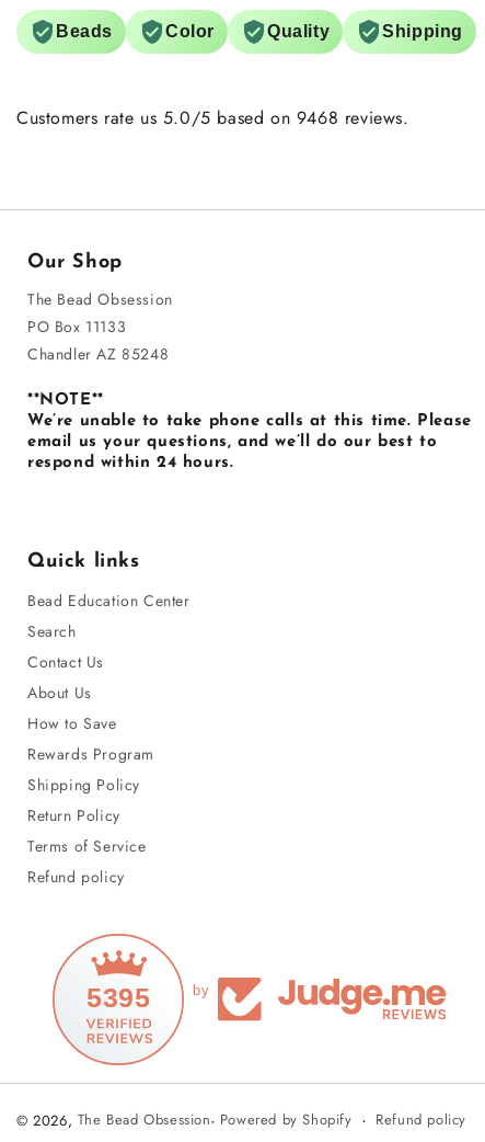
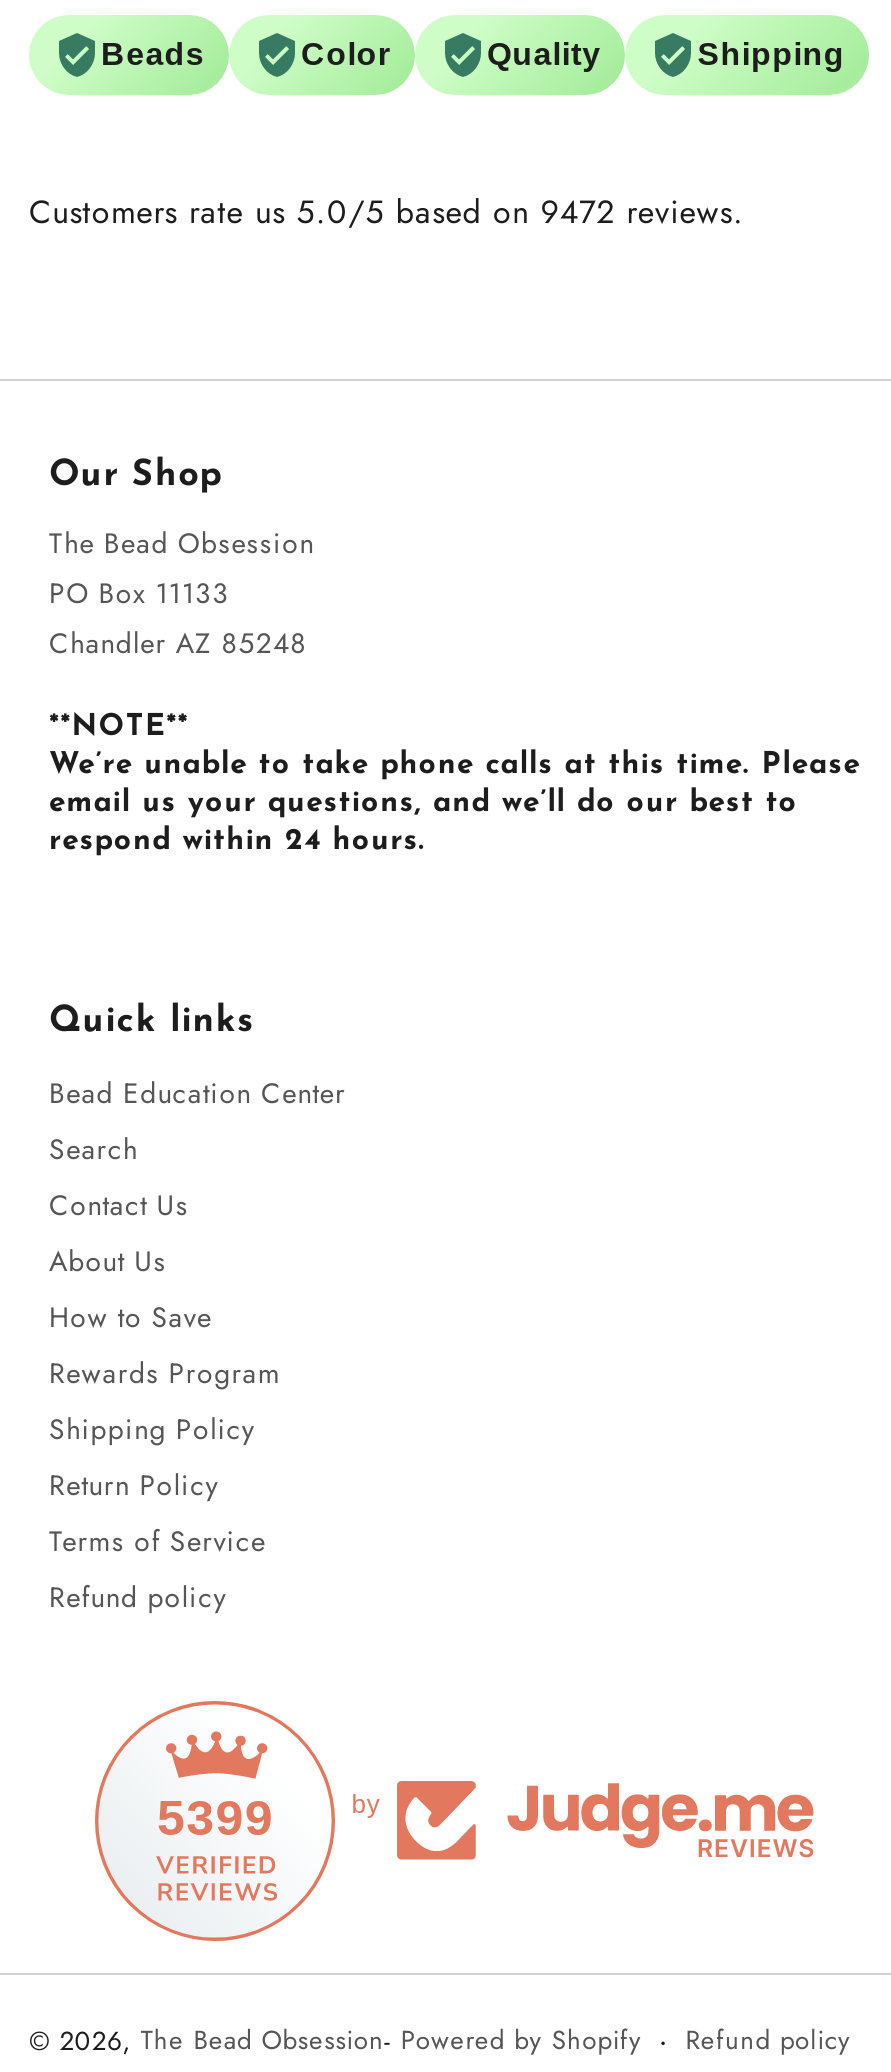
- Customers rate us 5.0/5 based on 9468 reviews.
+ Customers rate us 5.0/5 based on 9472 reviews.

- 5395
+ 5399
